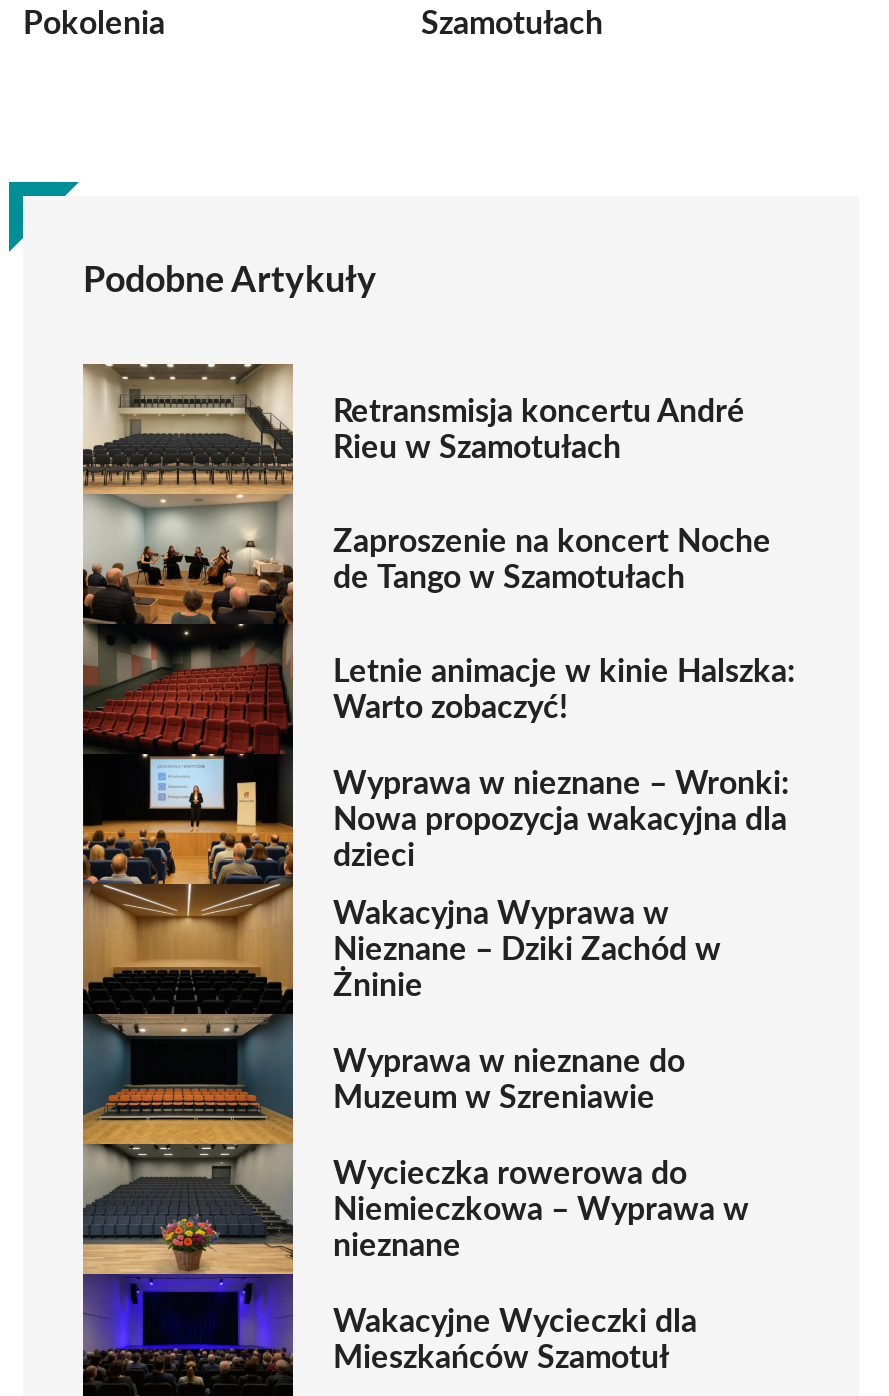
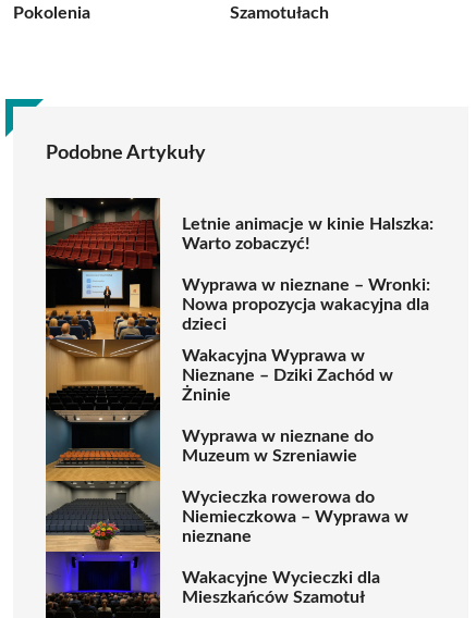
- [image]
- Retransmisja koncertu André
- Rieu w Szamotułach
- Zaproszenie na koncert Noche
- de Tango w Szamotułach
